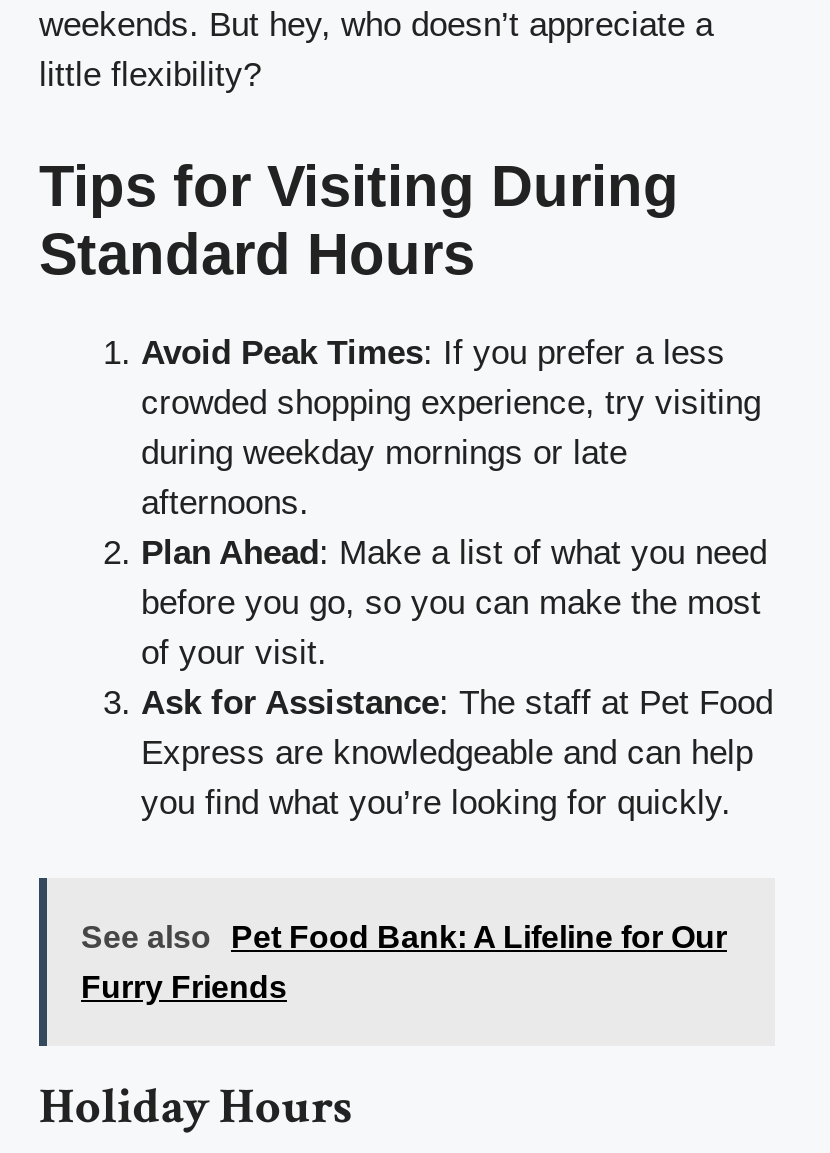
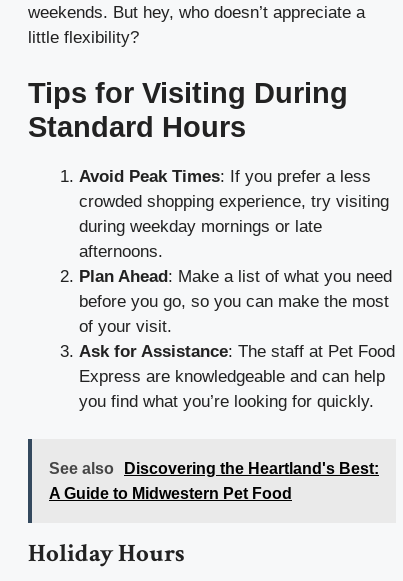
- See also Pet Food Bank: A Lifeline for Our
+ See also Discovering the Heartland's Best:

- Furry Friends
+ A Guide to Midwestern Pet Food
